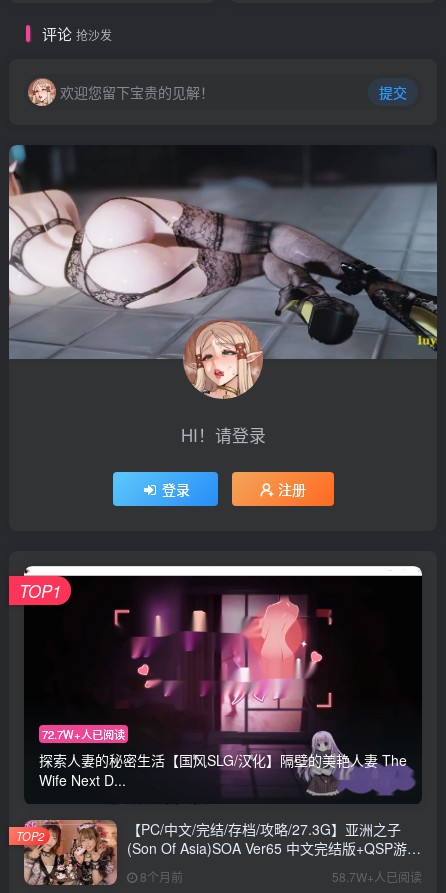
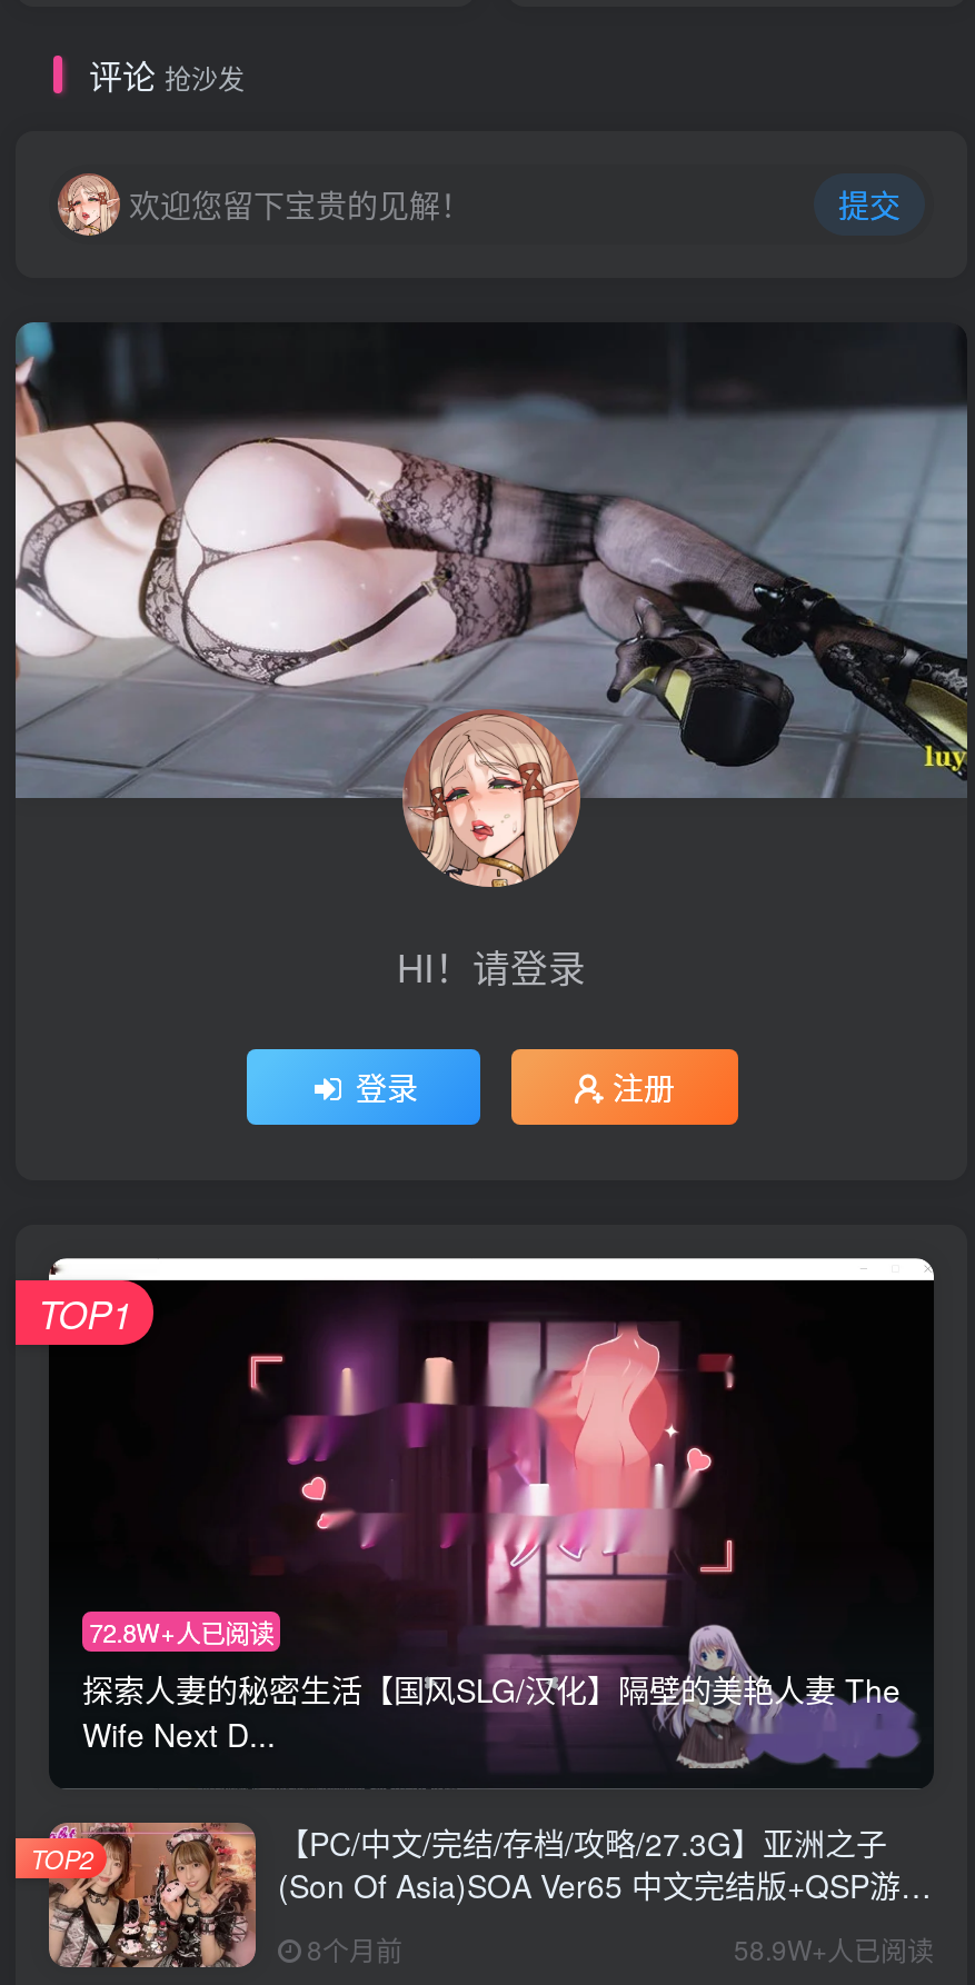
- 72.7W+人已阅读
+ 72.8W+人已阅读

- 58.7W+人已阅读
+ 58.9W+人已阅读
